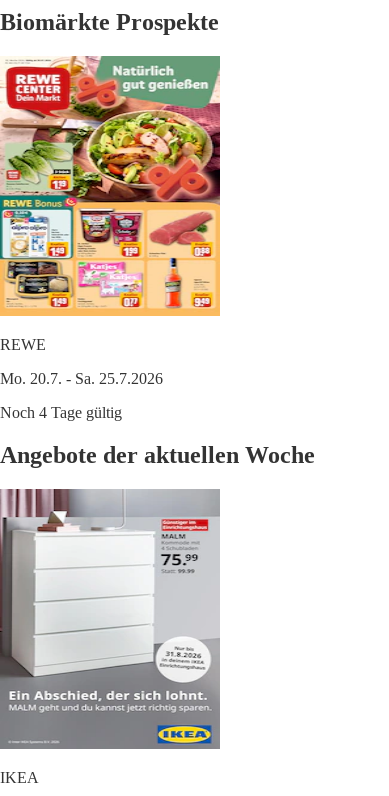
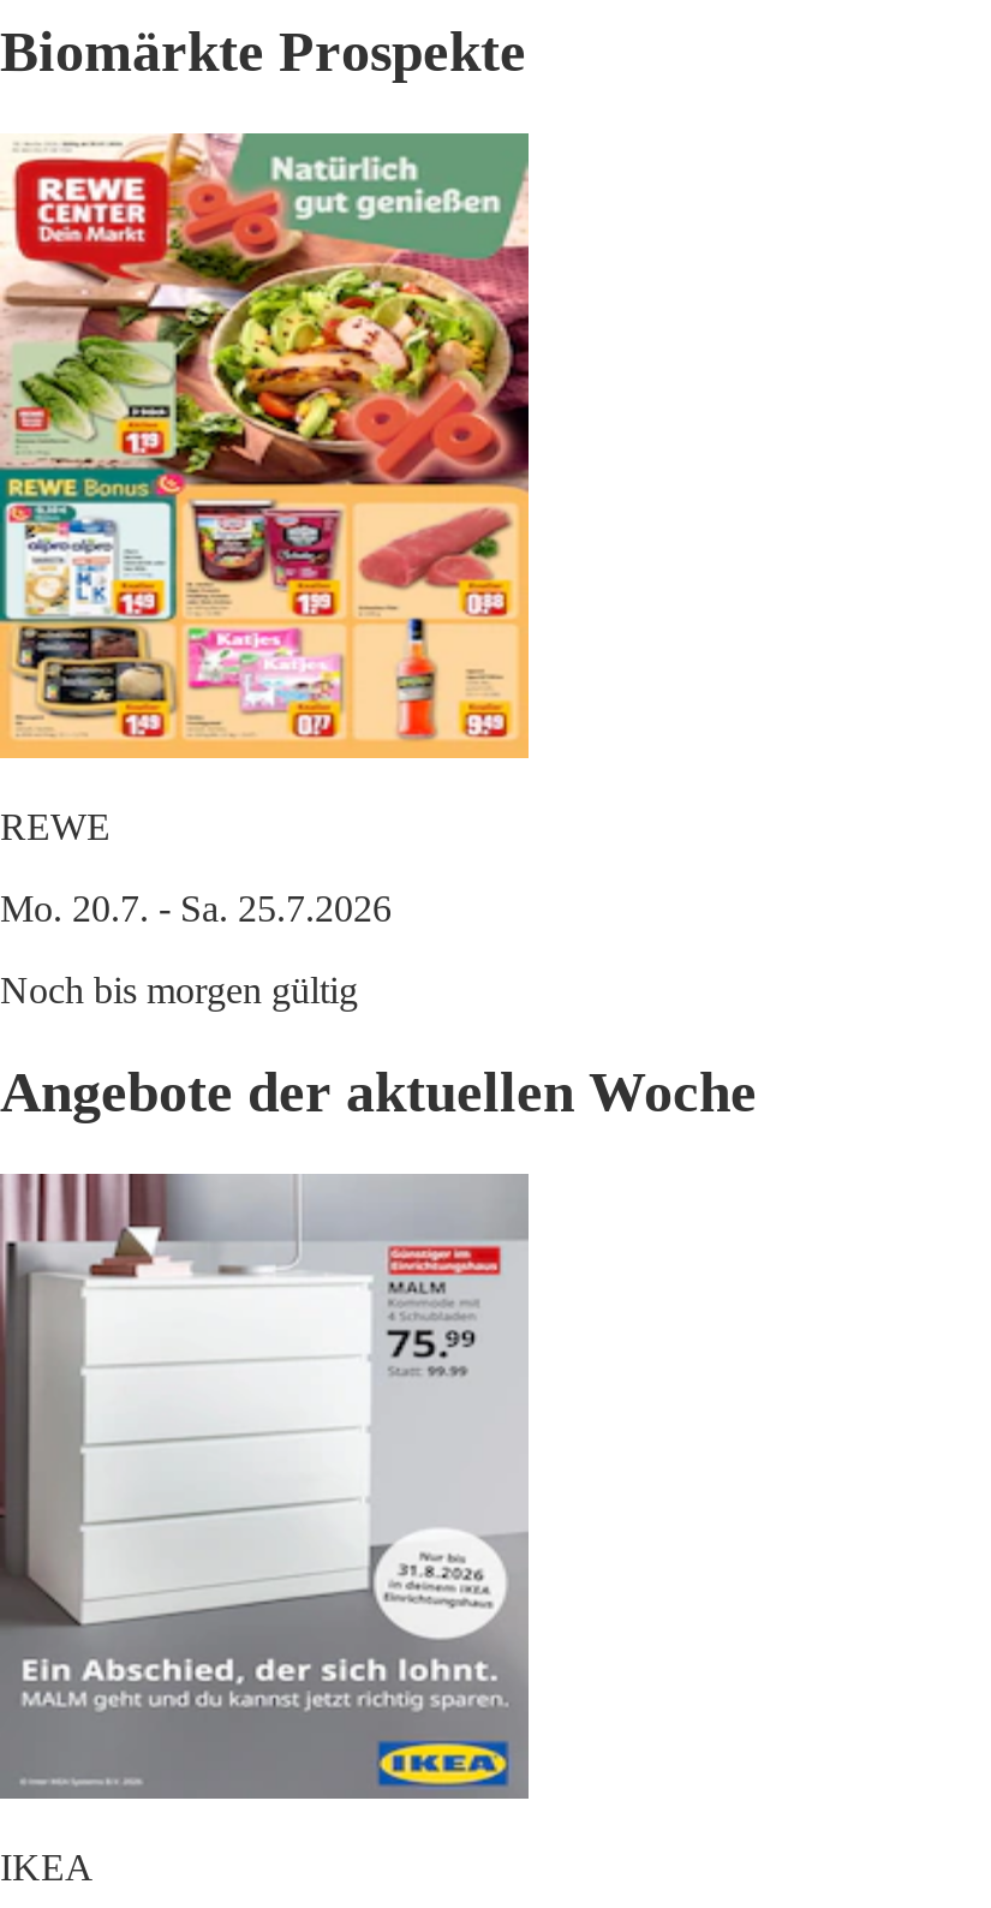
- Noch 4 Tage gültig
+ Noch bis morgen gültig
